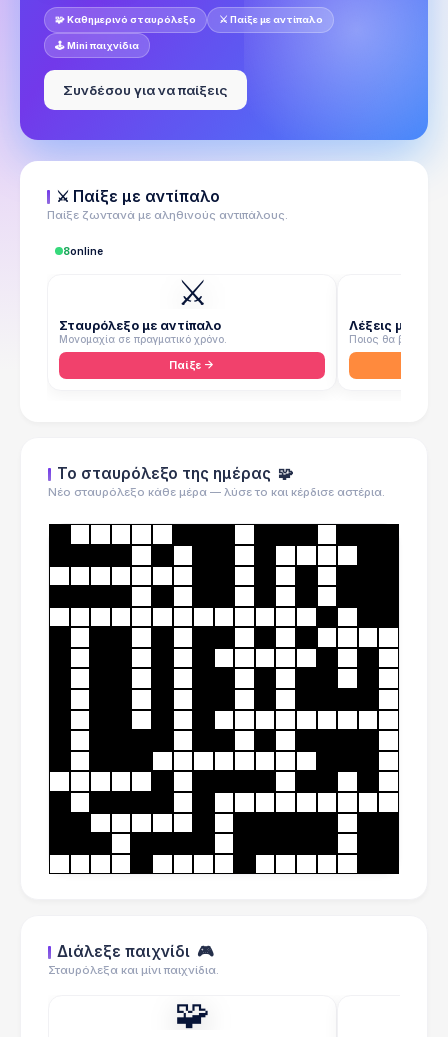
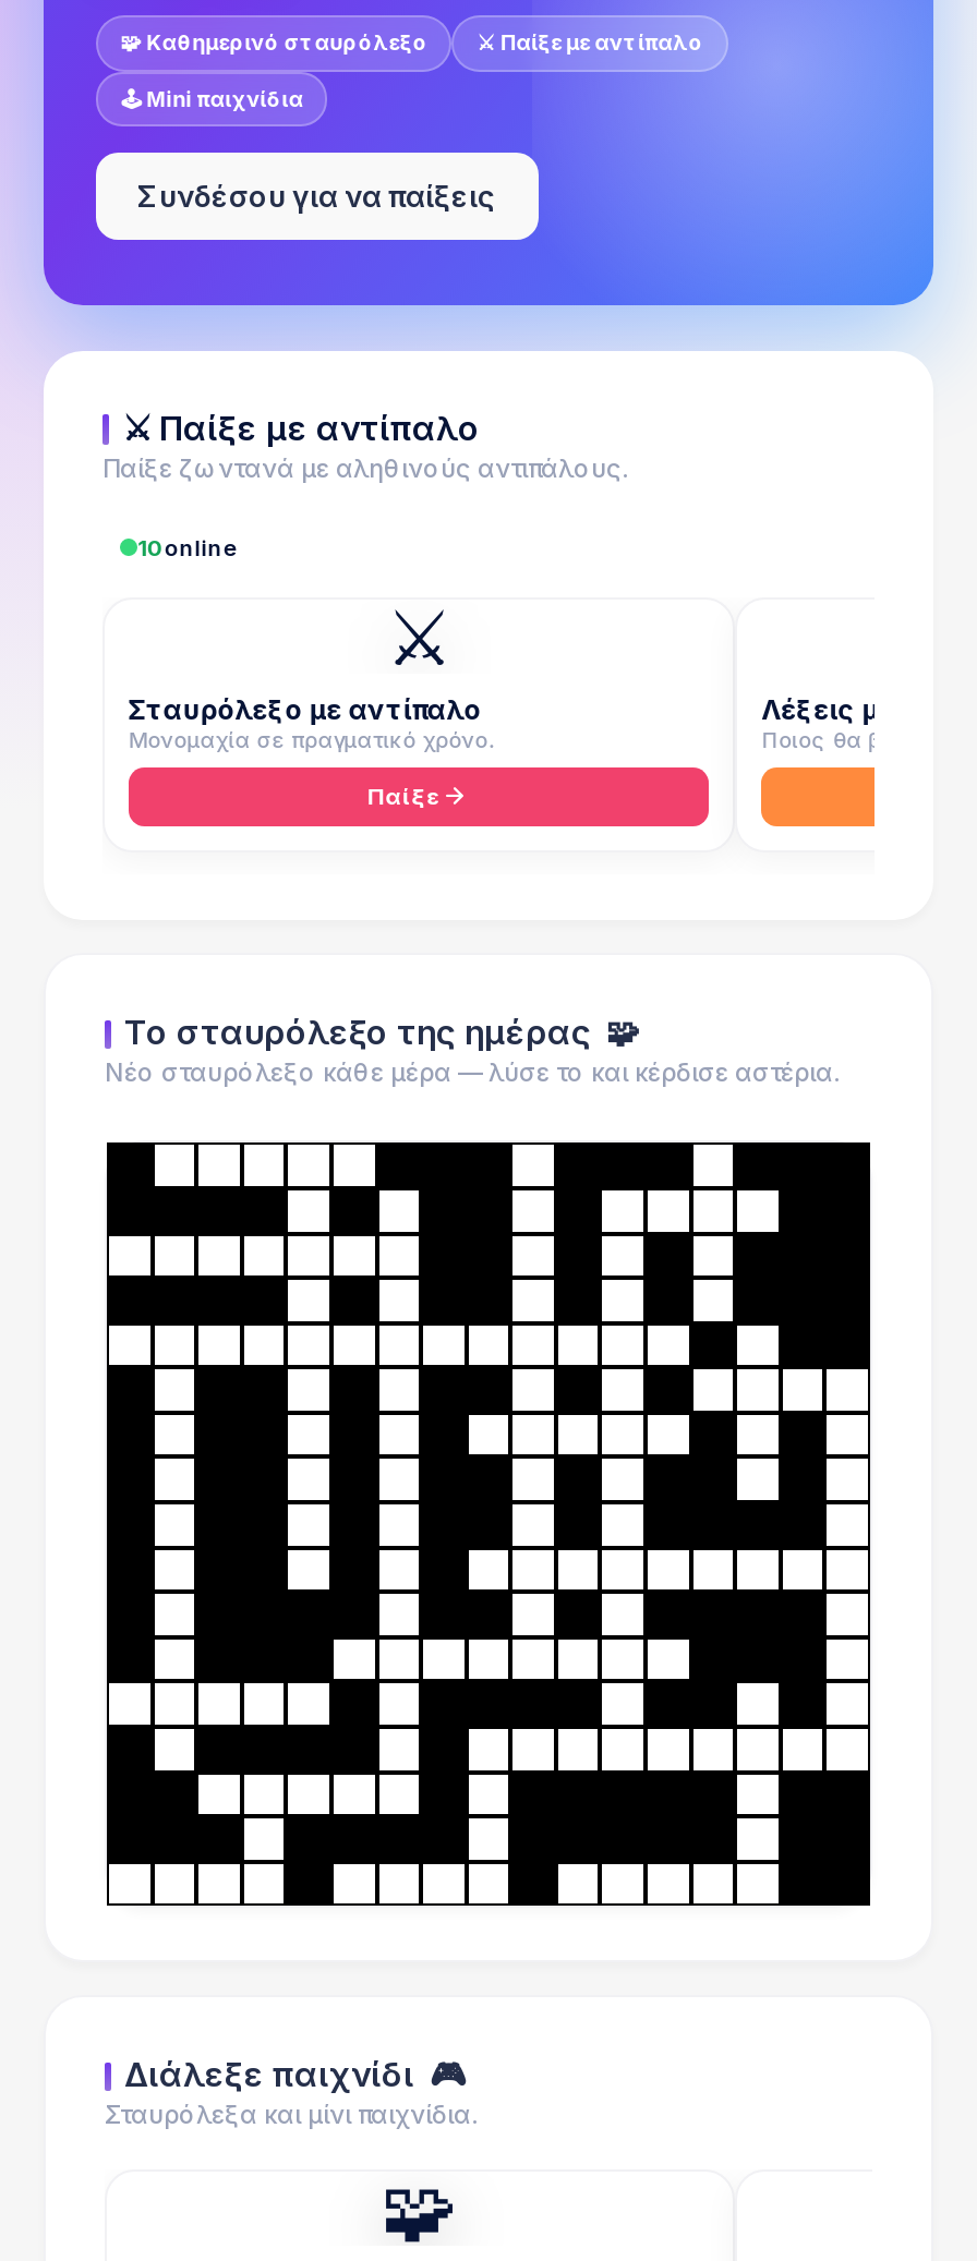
- 8online
+ 10online
